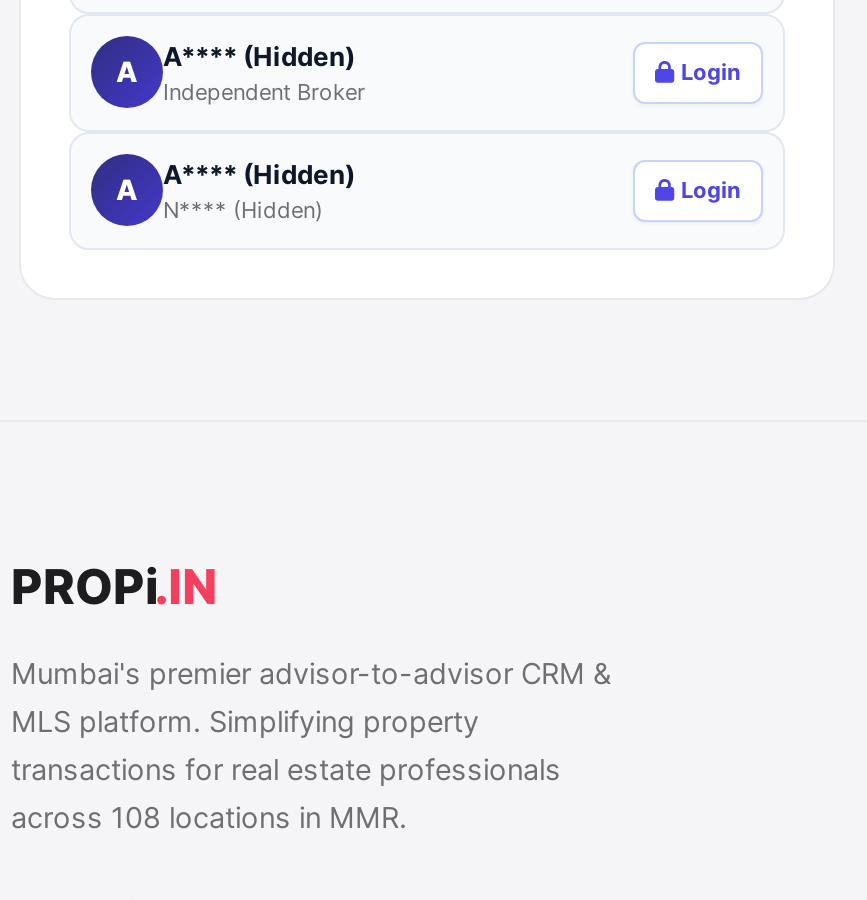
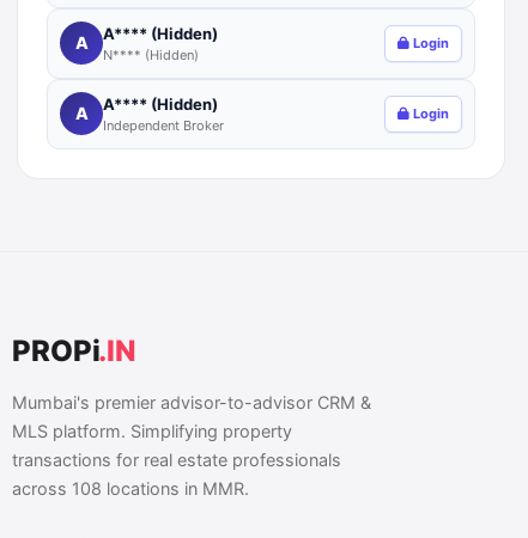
moved down: Independent Broker

moved up: N**** (Hidden)
